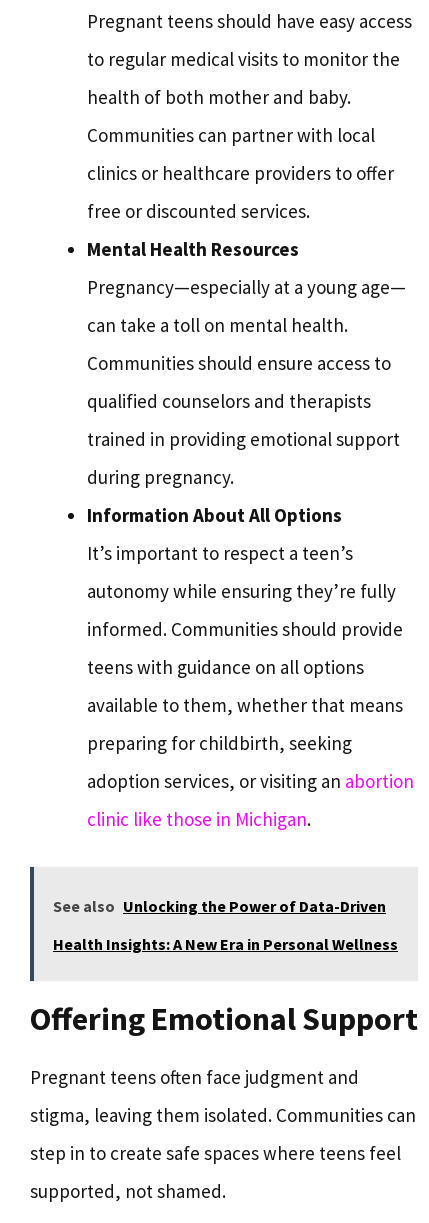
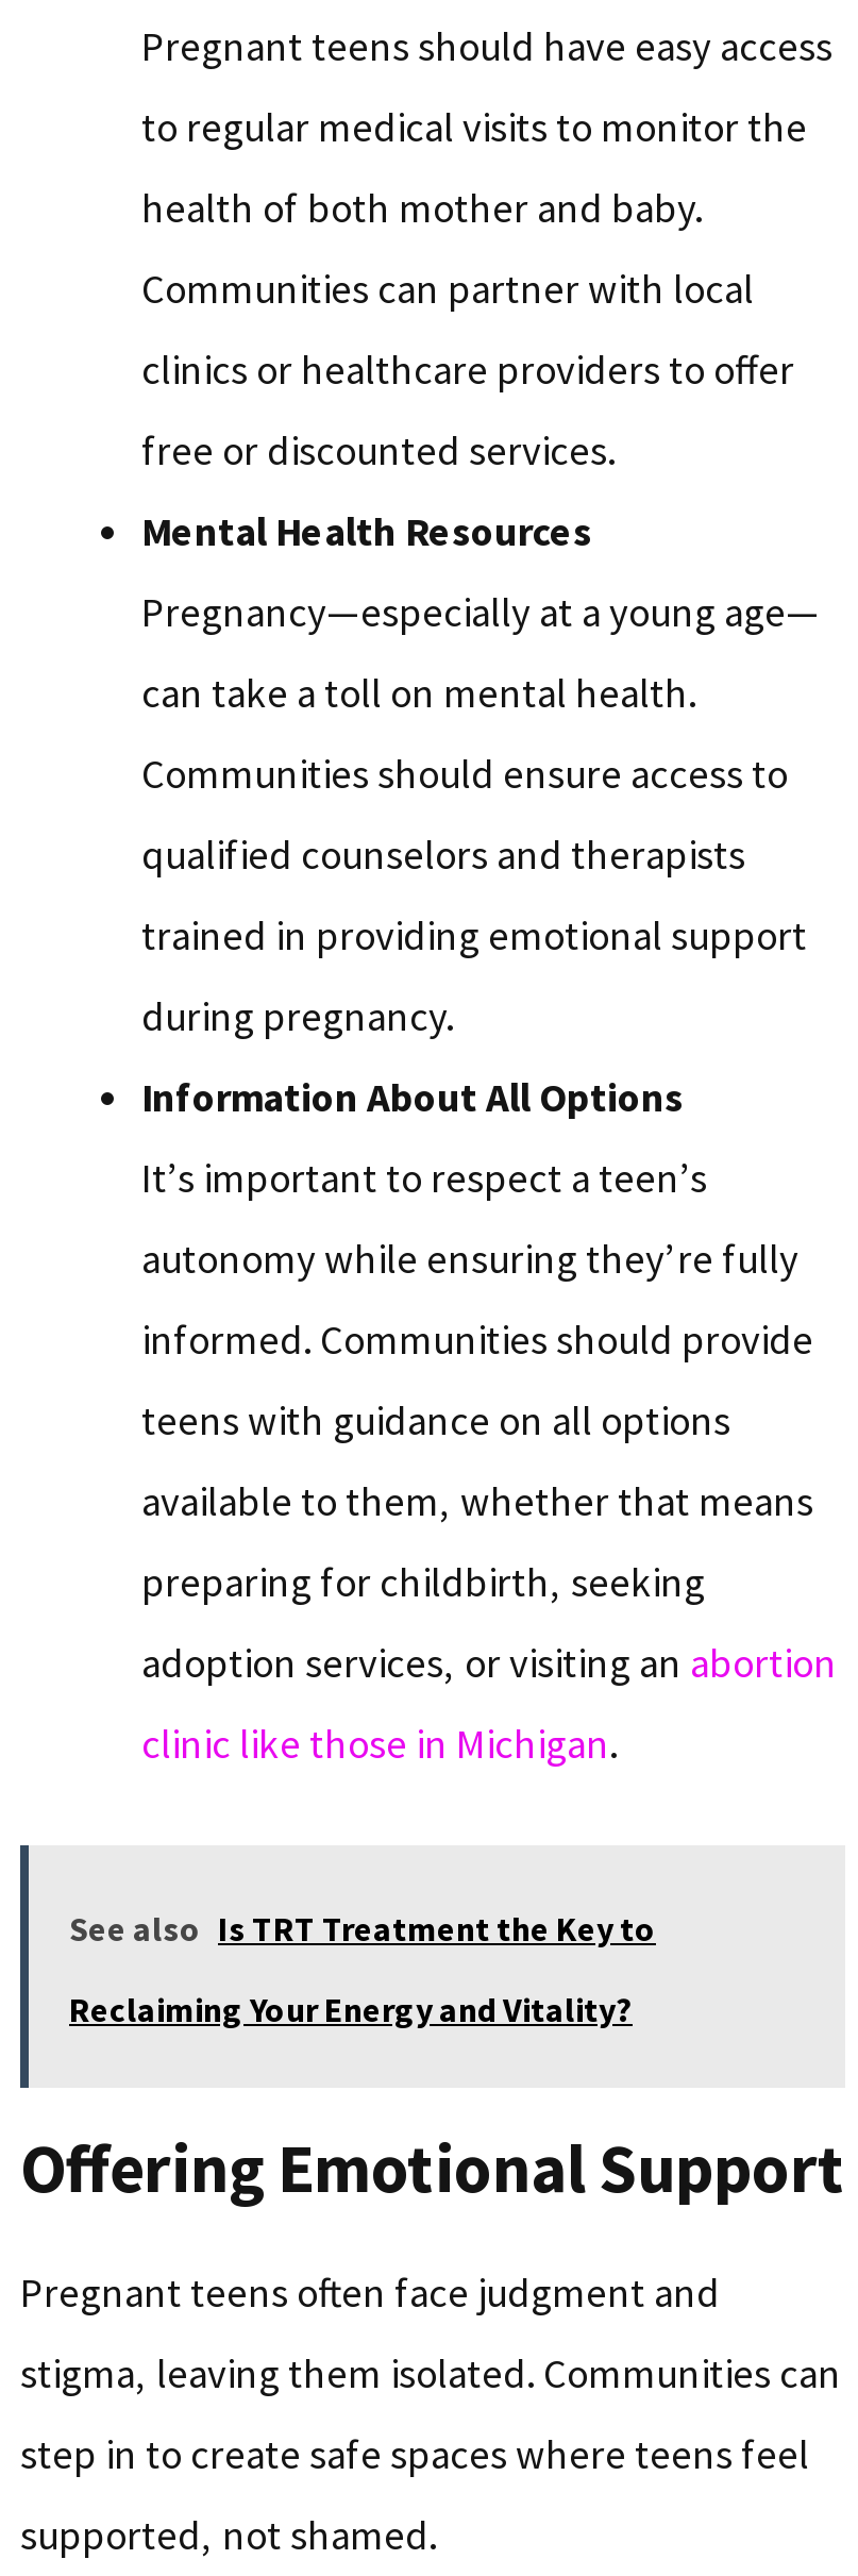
- See also Unlocking the Power of Data-Driven
+ See also Is TRT Treatment the Key to

- Health Insights: A New Era in Personal Wellness
+ Reclaiming Your Energy and Vitality?
